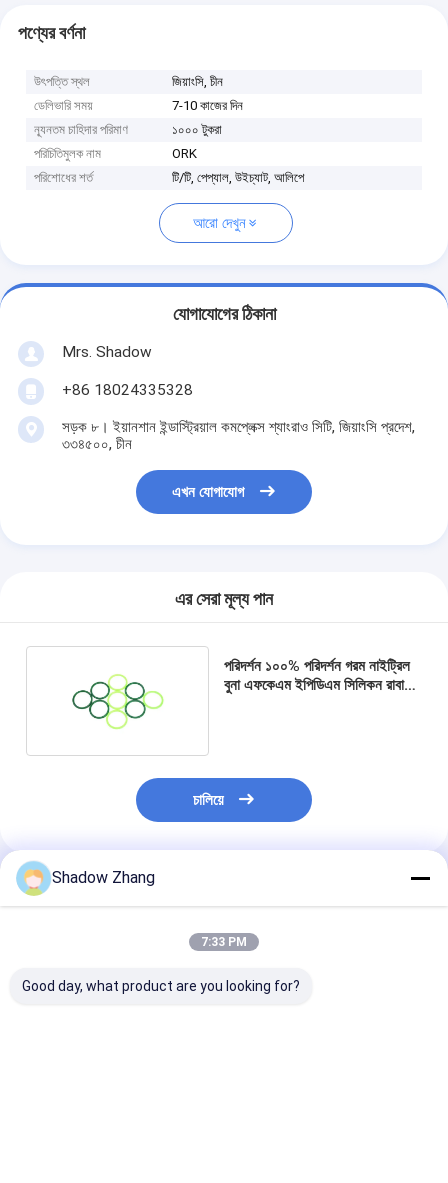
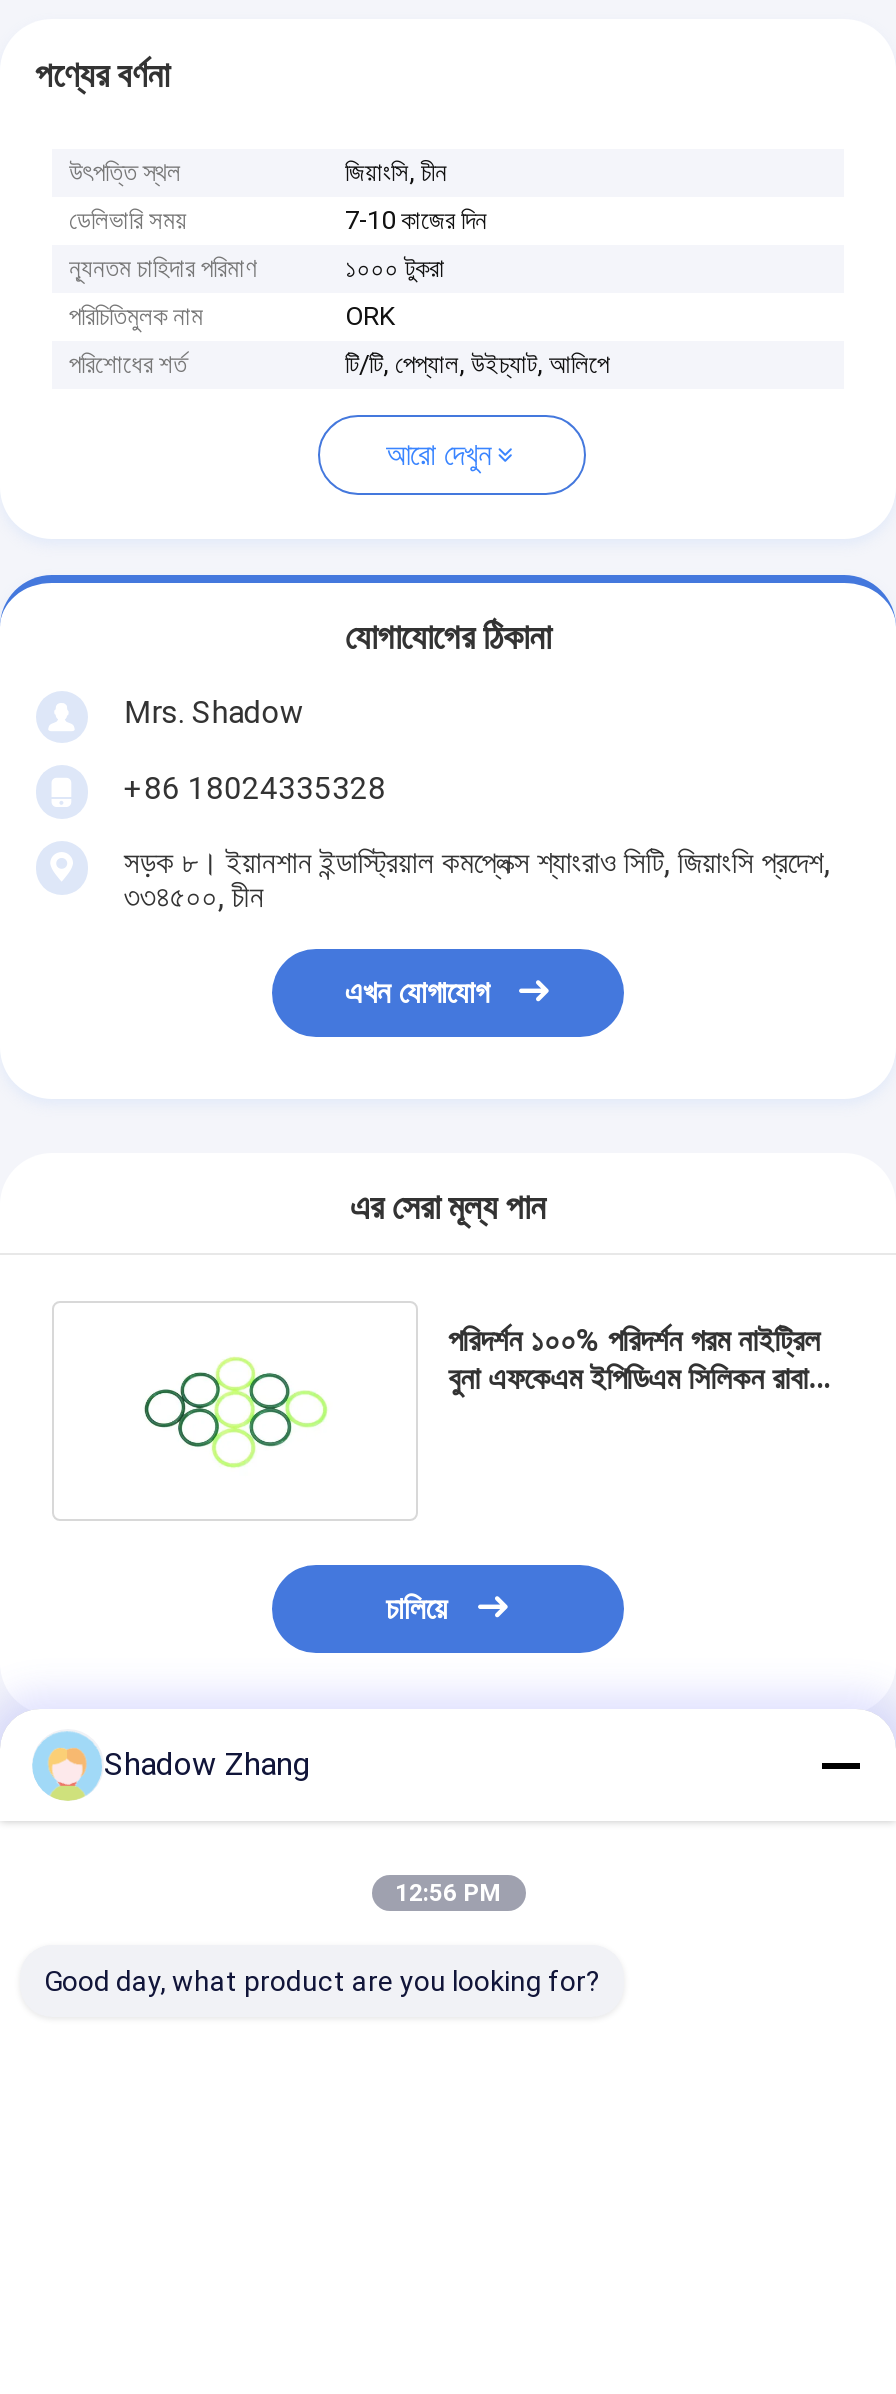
- 7:33 PM
+ 12:56 PM
